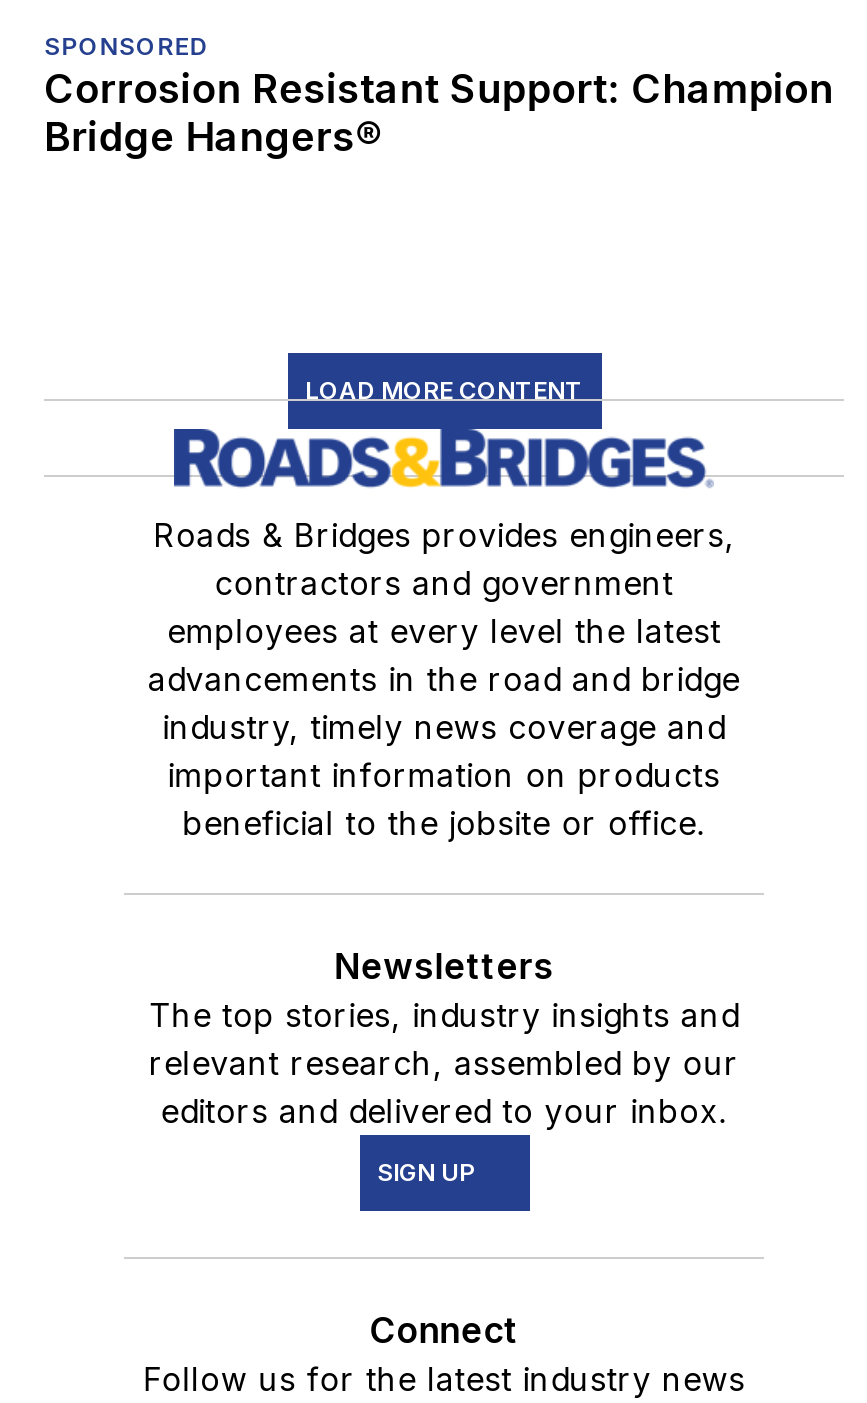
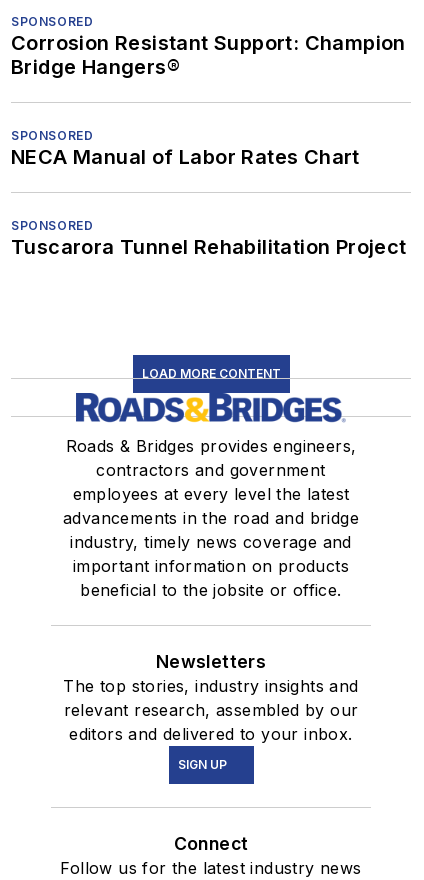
+ SPONSORED
+ NECA Manual of Labor Rates Chart
+ SPONSORED
+ Tuscarora Tunnel Rehabilitation Project
